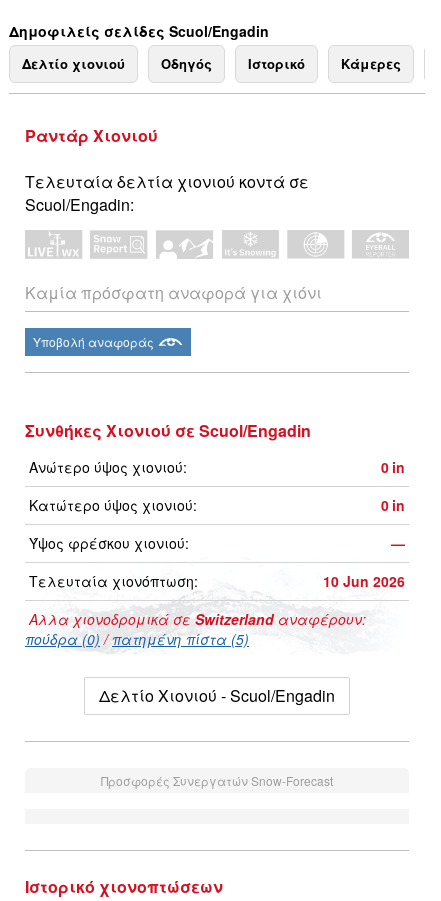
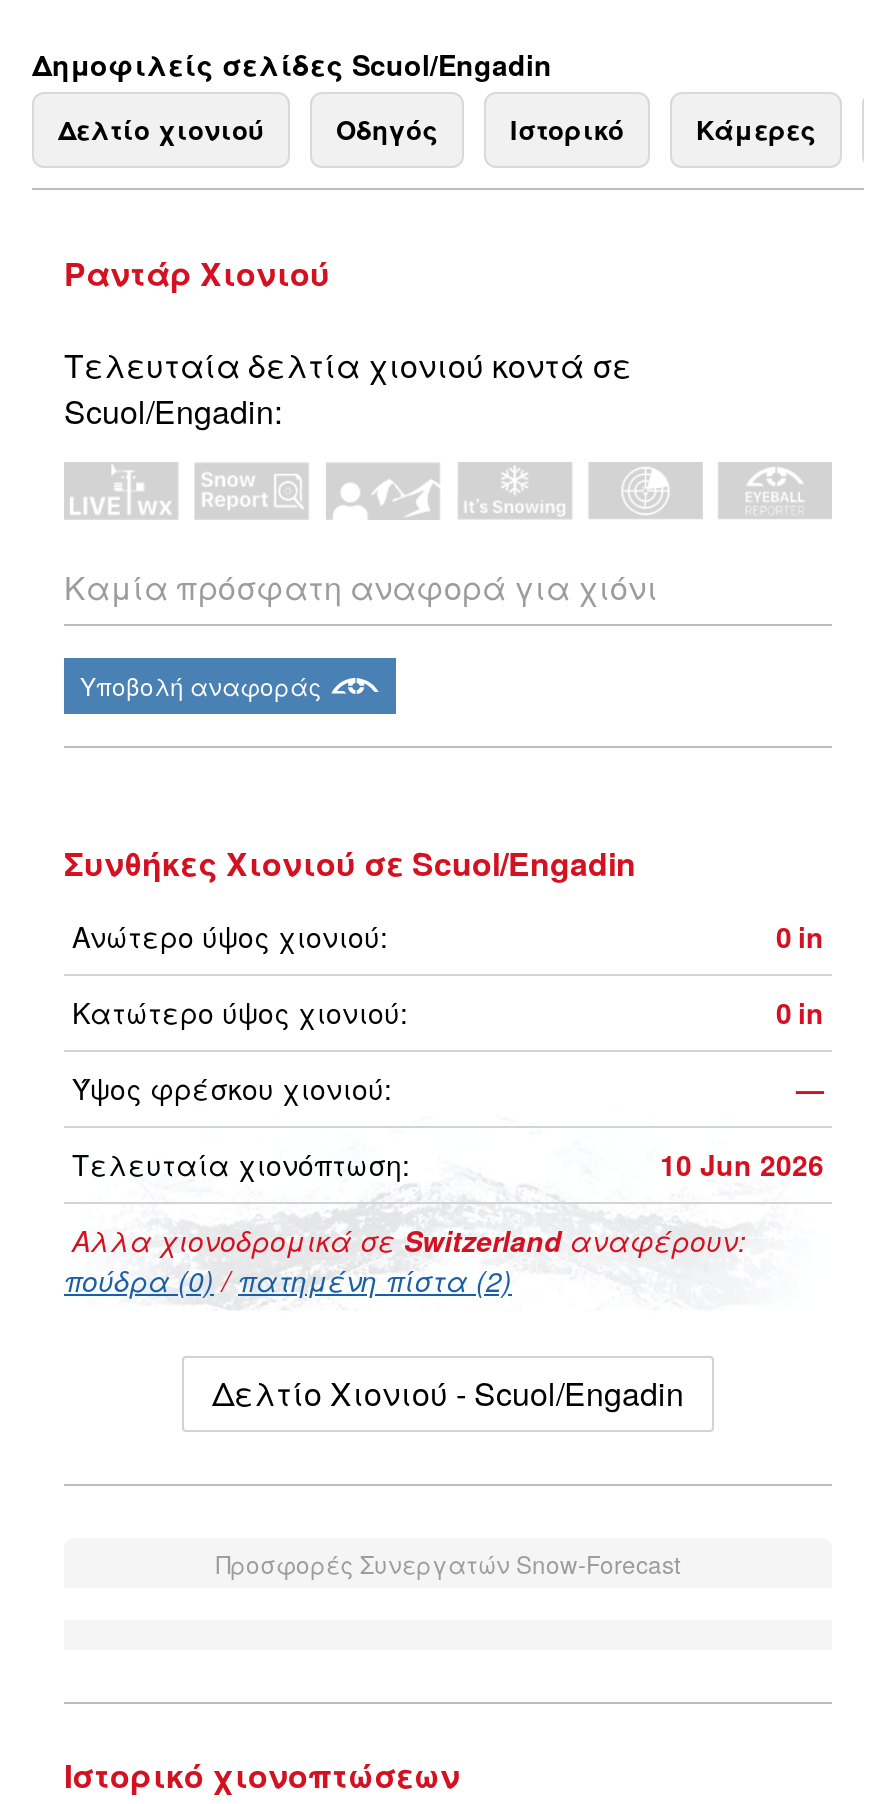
- πούδρα (0) /πατημένη πίστα (5)
+ πούδρα (0) /πατημένη πίστα (2)
